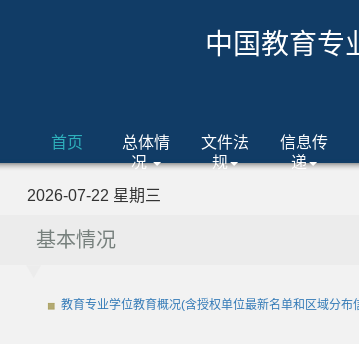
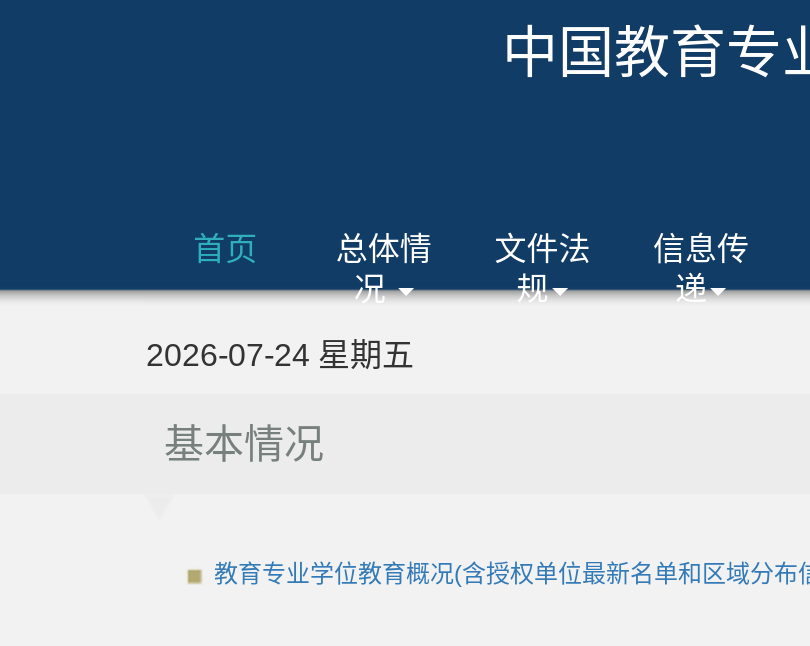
- 2026-07-22 星期三
+ 2026-07-24 星期五
